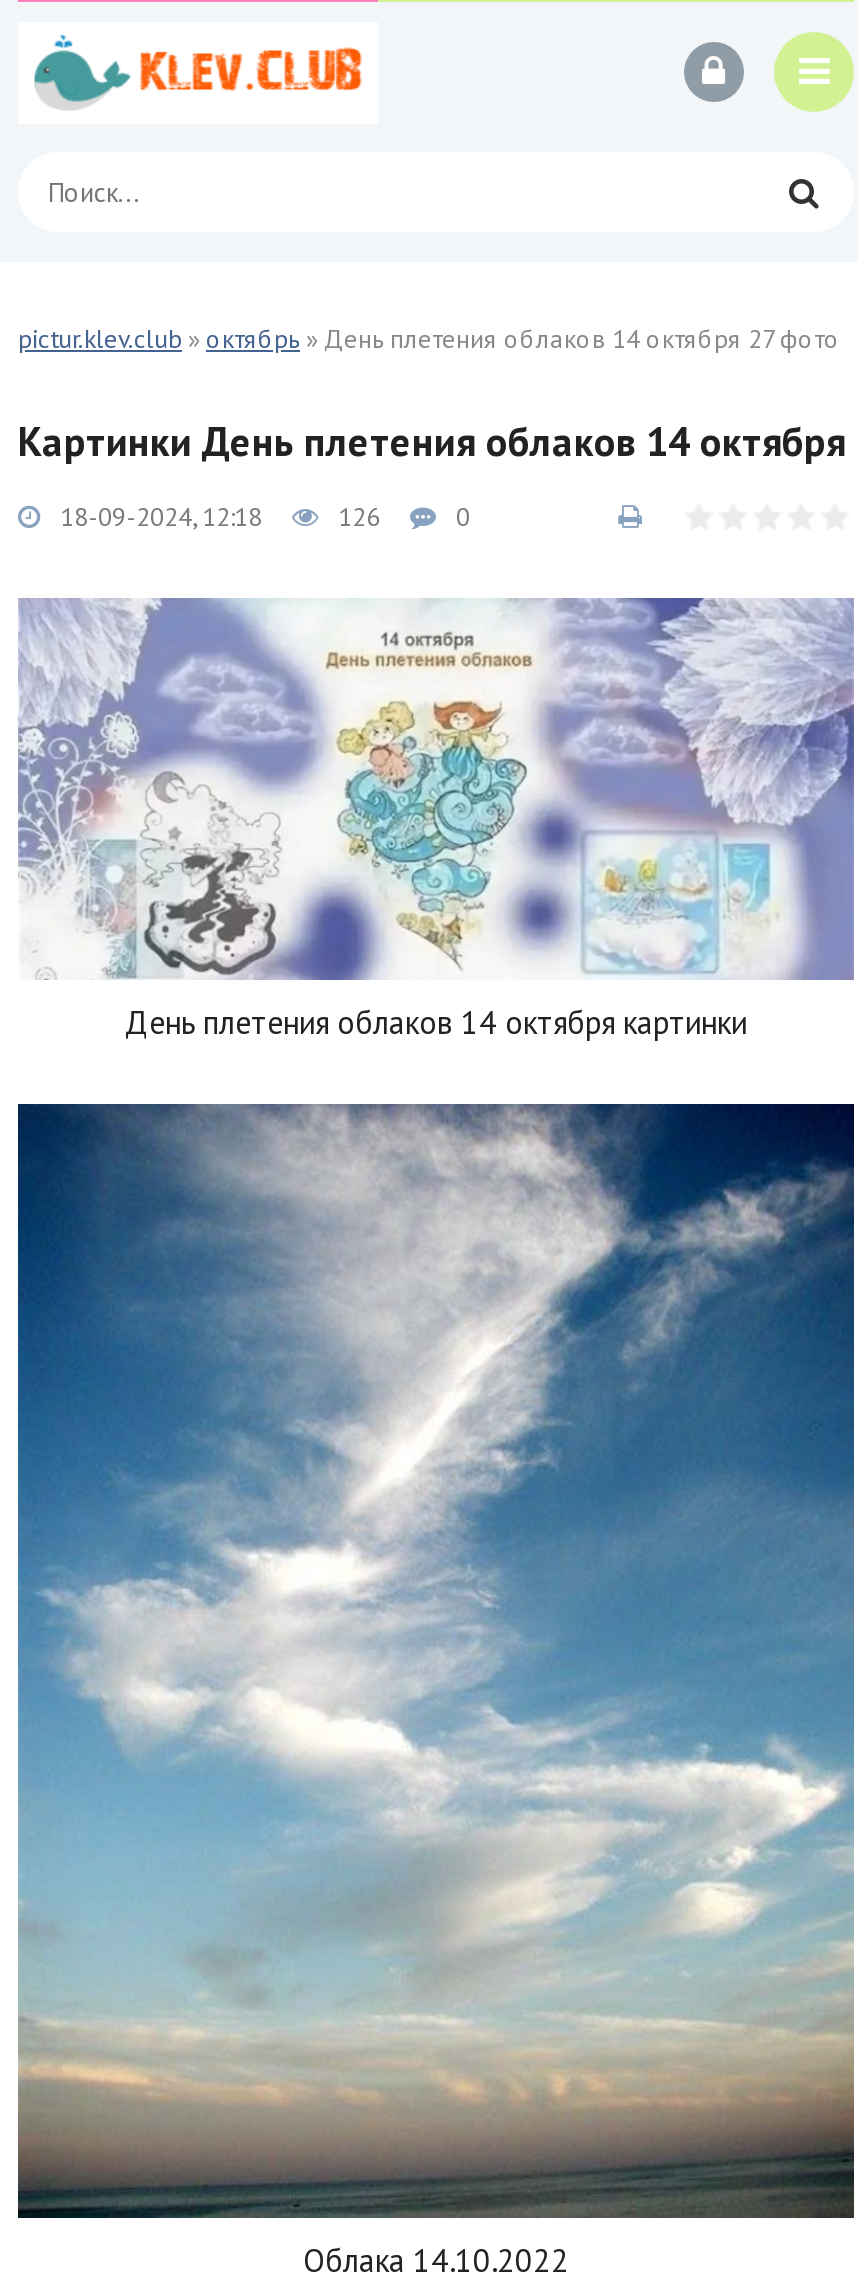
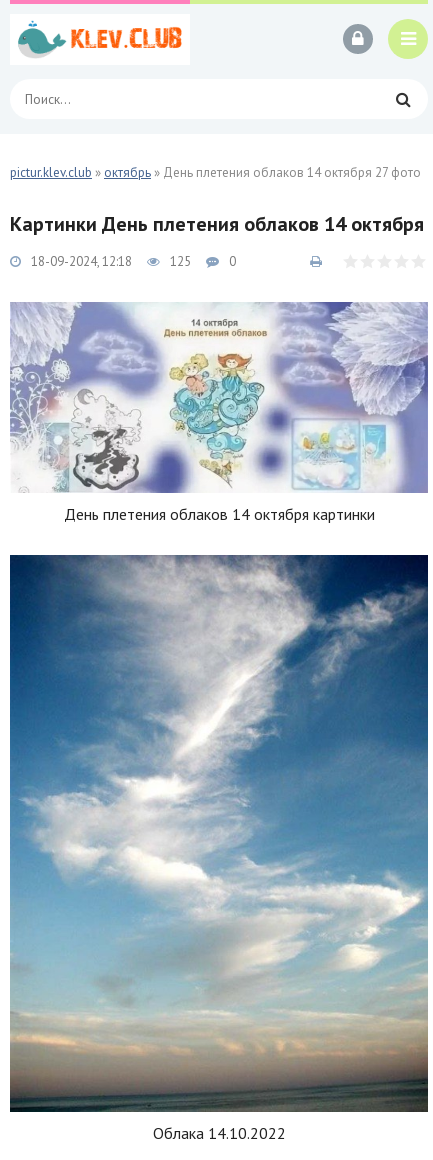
- 126
+ 125
